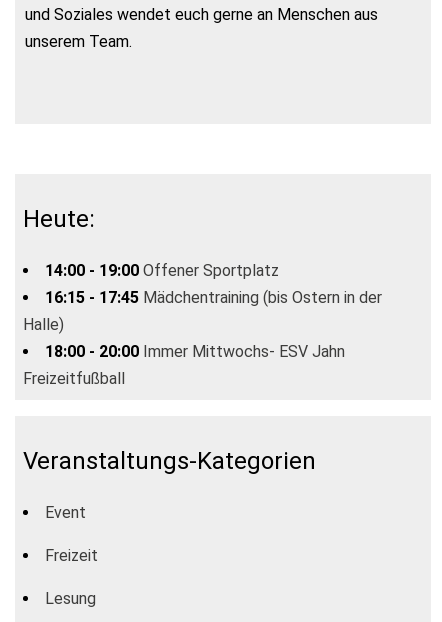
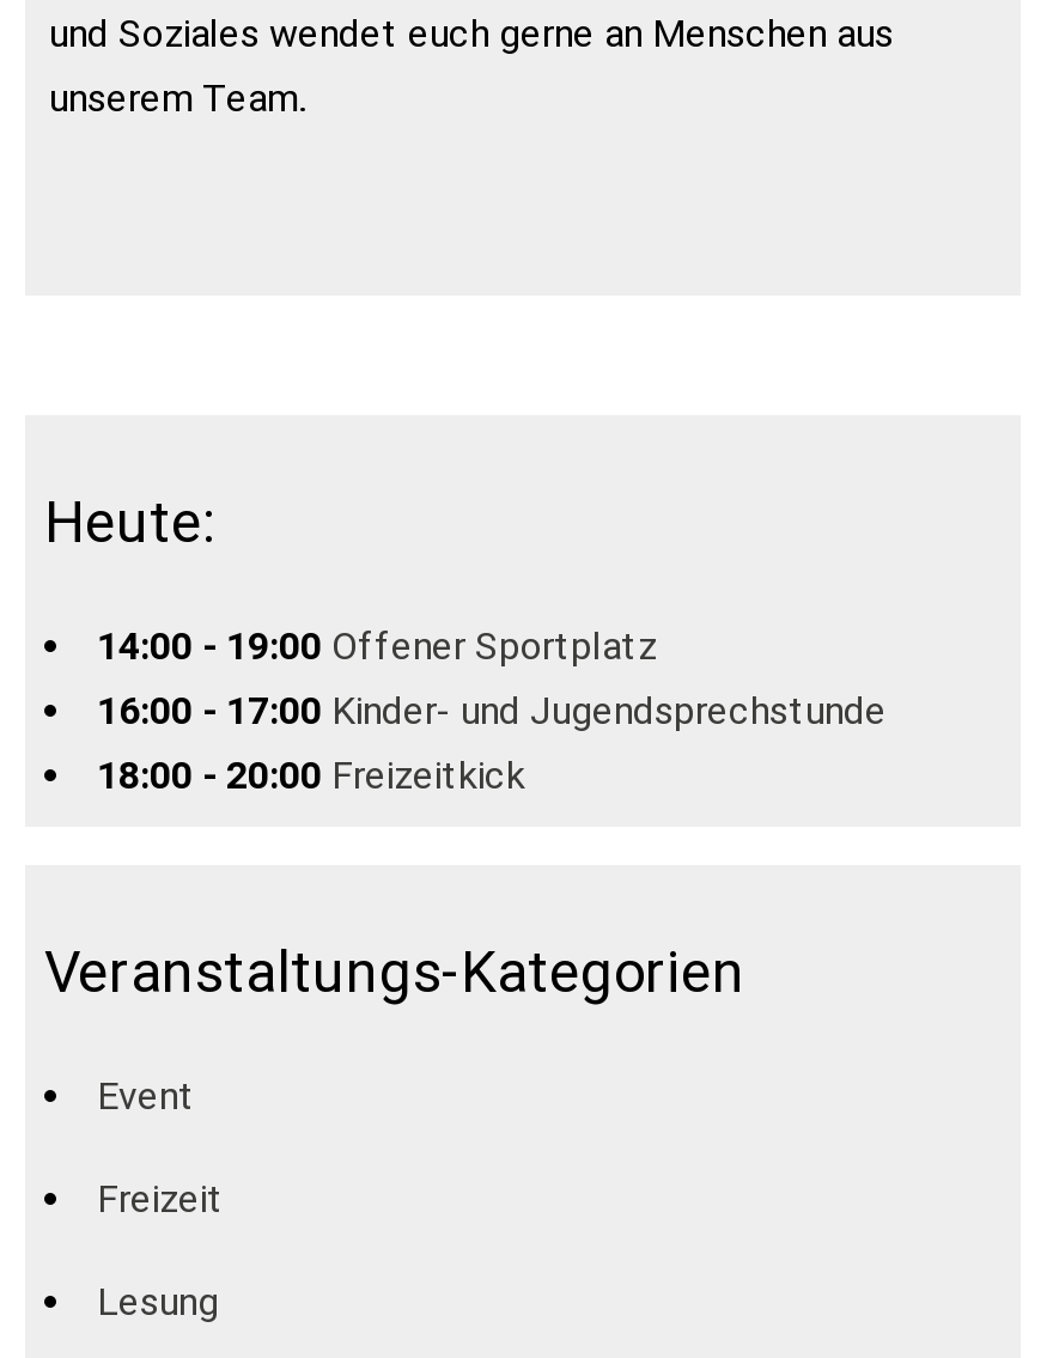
- 16:15 - 17:45 Mädchentraining (bis Ostern in der
- Halle)
- 18:00 - 20:00 Immer Mittwochs- ESV Jahn
- Freizeitfußball
+ 16:00 - 17:00 Kinder- und Jugendsprechstunde
+ 18:00 - 20:00 Freizeitkick
